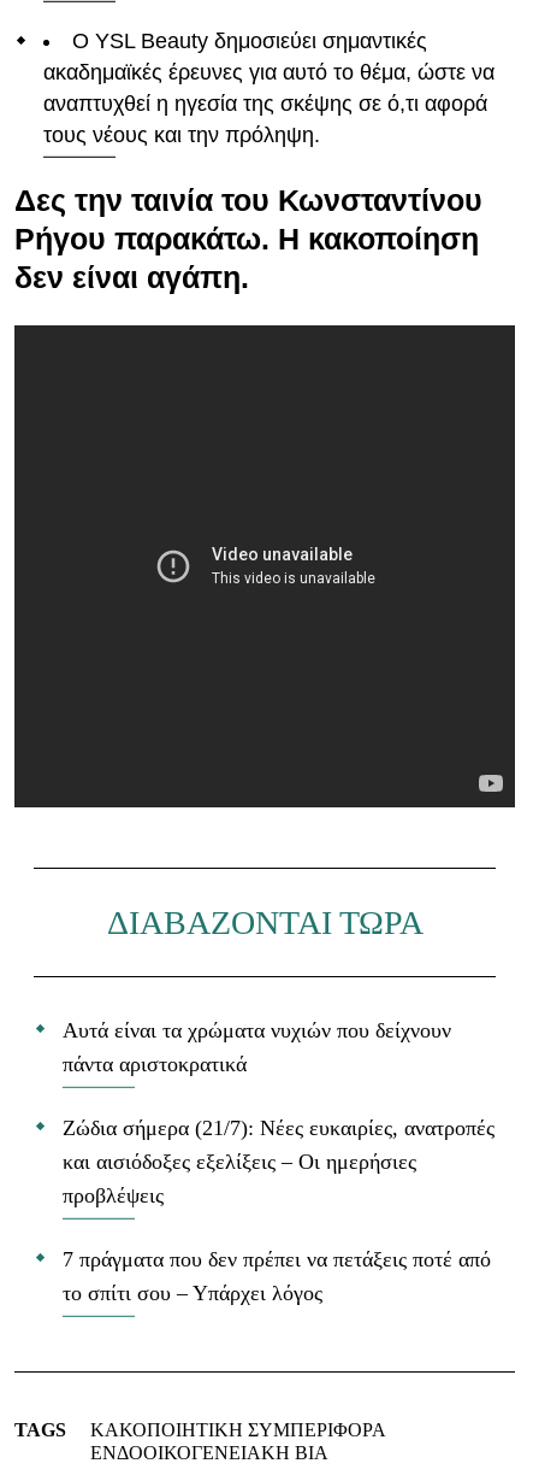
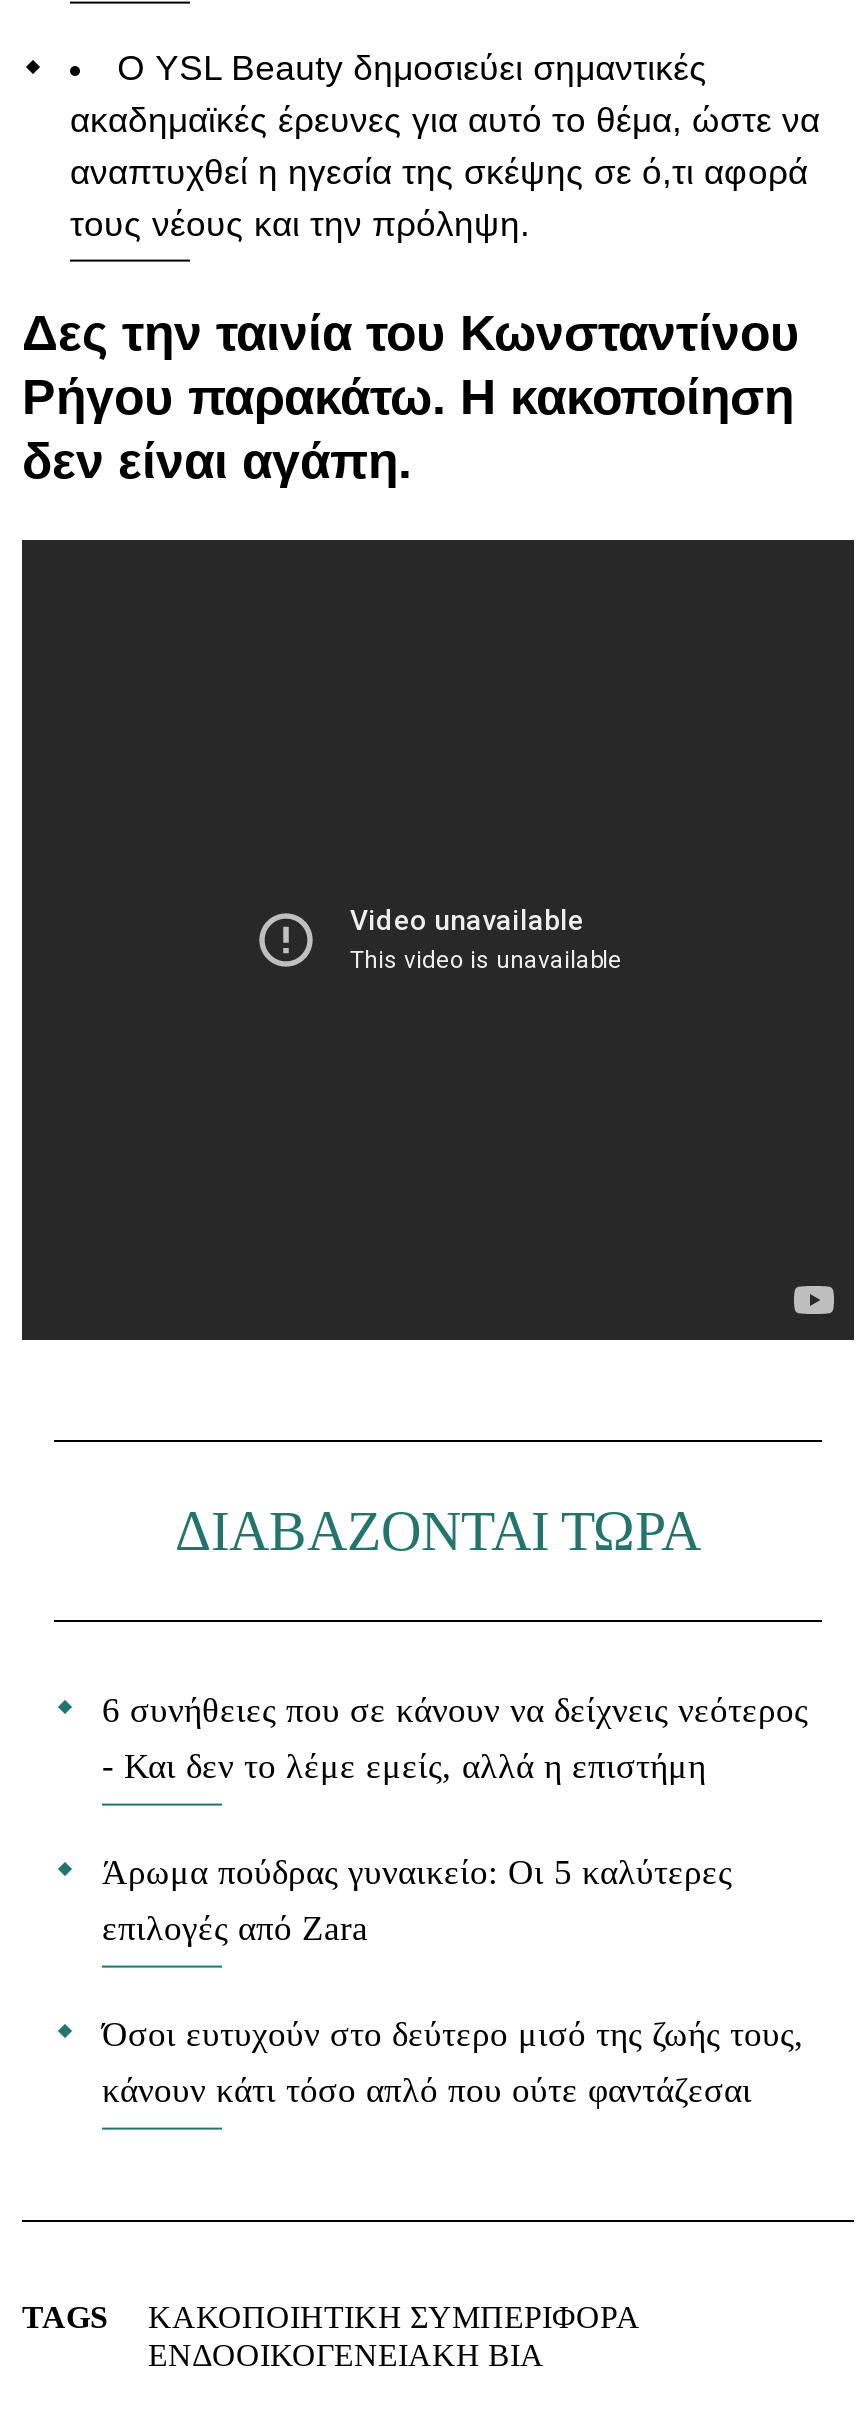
- Αυτά είναι τα χρώματα νυχιών που δείχνουν
- πάντα αριστοκρατικά
+ 6 συνήθειες που σε κάνουν να δείχνεις νεότερος
+ - Και δεν το λέμε εμείς, αλλά η επιστήμη

- Ζώδια σήμερα (21/7): Νέες ευκαιρίες, ανατροπές
- και αισιόδοξες εξελίξεις – Οι ημερήσιες
- προβλέψεις
+ Άρωμα πούδρας γυναικείο: Οι 5 καλύτερες
+ επιλογές από Zara

- 7 πράγματα που δεν πρέπει να πετάξεις ποτέ από
- το σπίτι σου – Υπάρχει λόγος
+ Όσοι ευτυχούν στο δεύτερο μισό της ζωής τους,
+ κάνουν κάτι τόσο απλό που ούτε φαντάζεσαι
